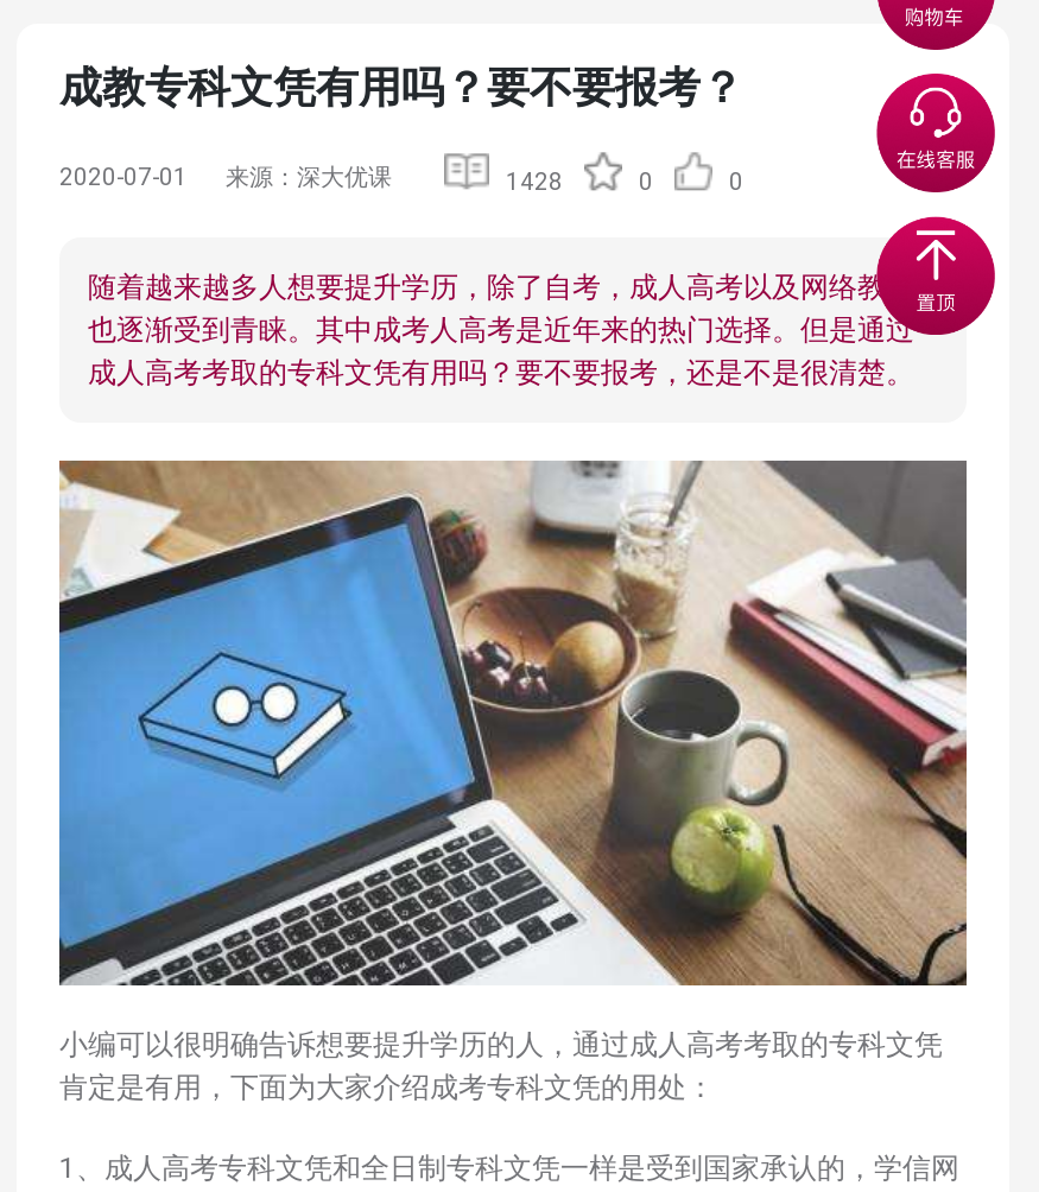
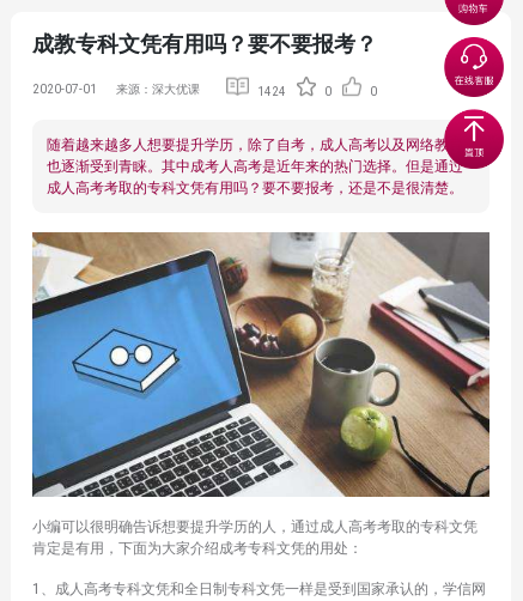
- 1428
+ 1424
